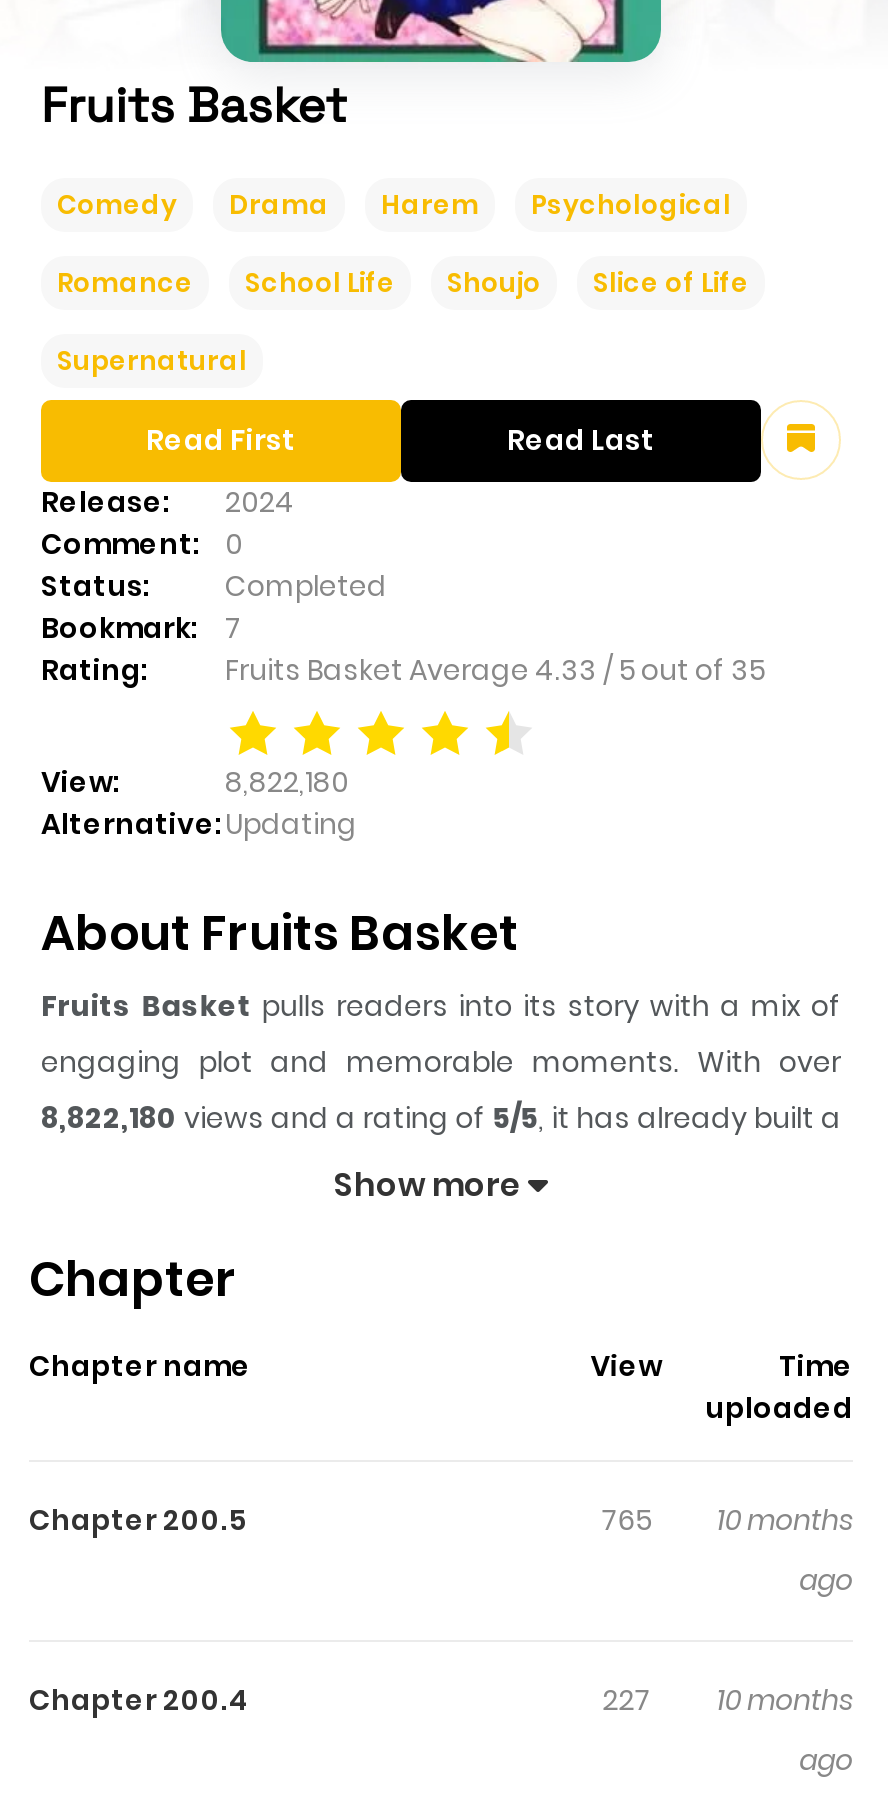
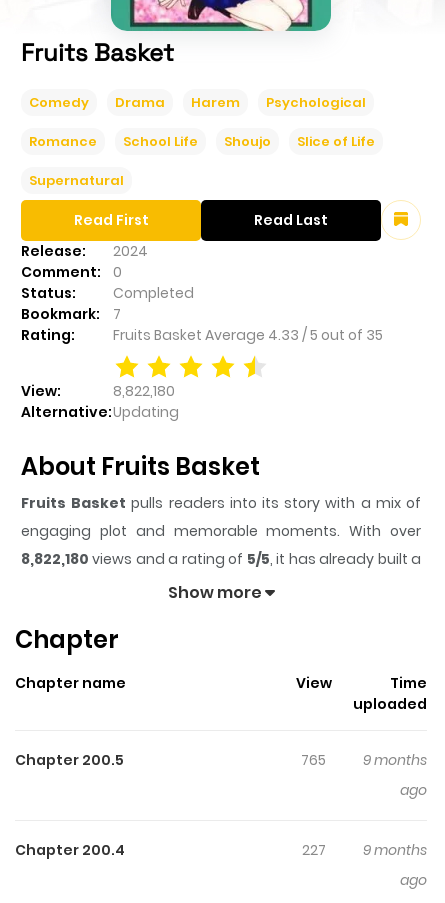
- 765 10 months
+ 765 9 months

- 227 10 months
+ 227 9 months
